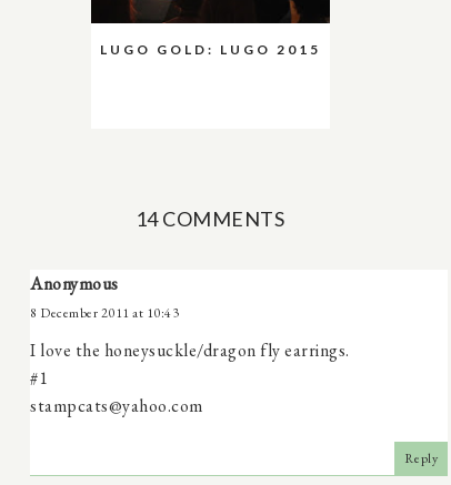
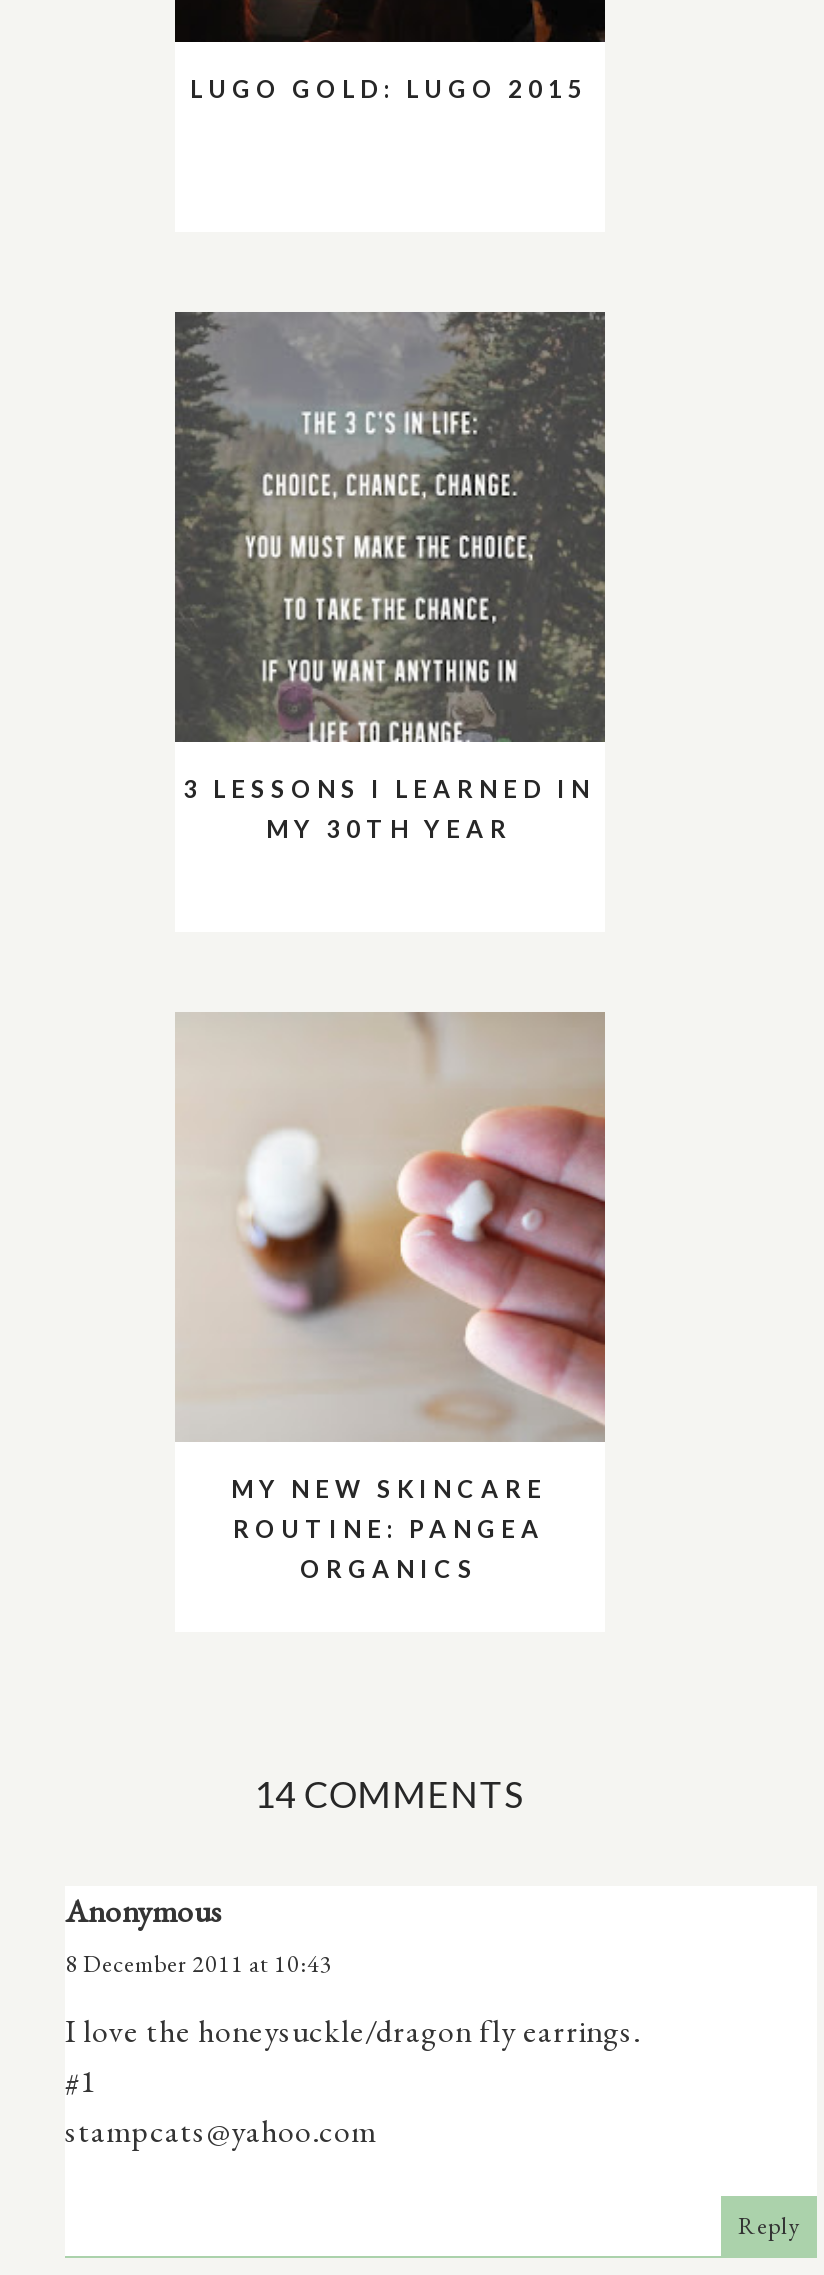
+ [image]
+ 3 LESSONS I LEARNED IN
+ MY 30TH YEAR

+ [image]
+ MY NEW SKINCARE
+ ROUTINE: PANGEA
+ ORGANICS
